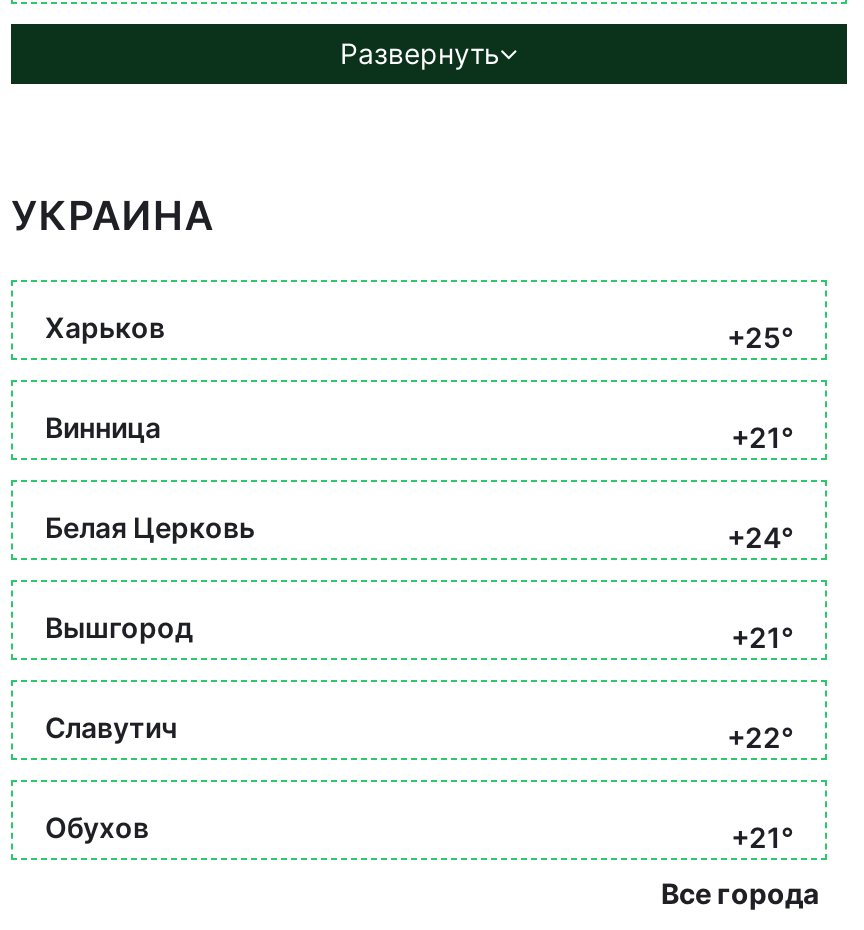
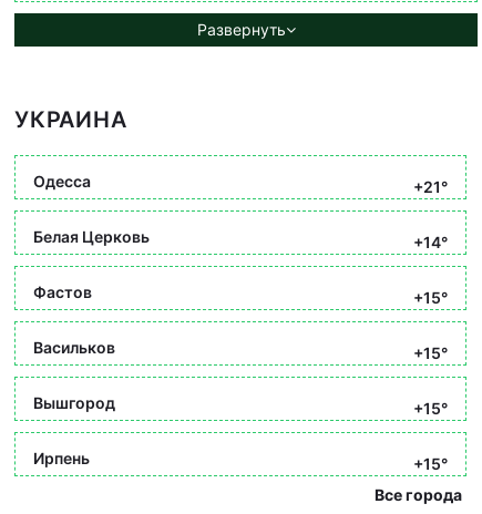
- Харьков
- +25°
- Винница
+ Одесса

moved up: +21° | Белая Церковь

- +24°
+ +14°
+ Фастов
+ +15°
+ Васильков
+ +15°

- +21°
- Славутич
- +22°
- Обухов
- +21°
+ +15°
+ Ирпень
+ +15°

moved down: Вышгород
